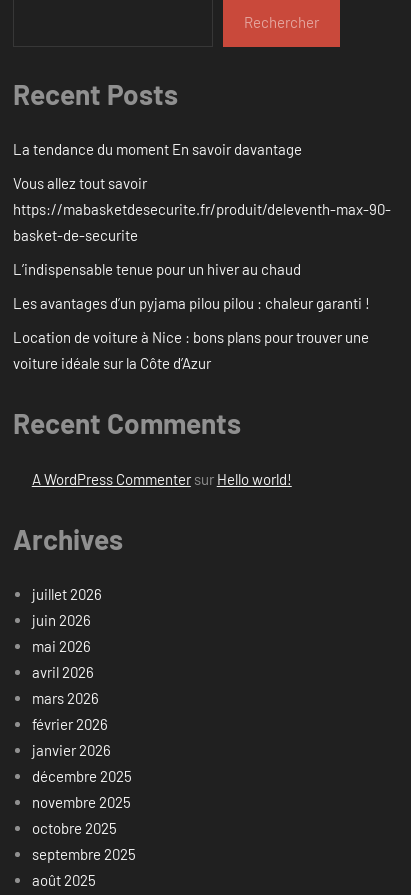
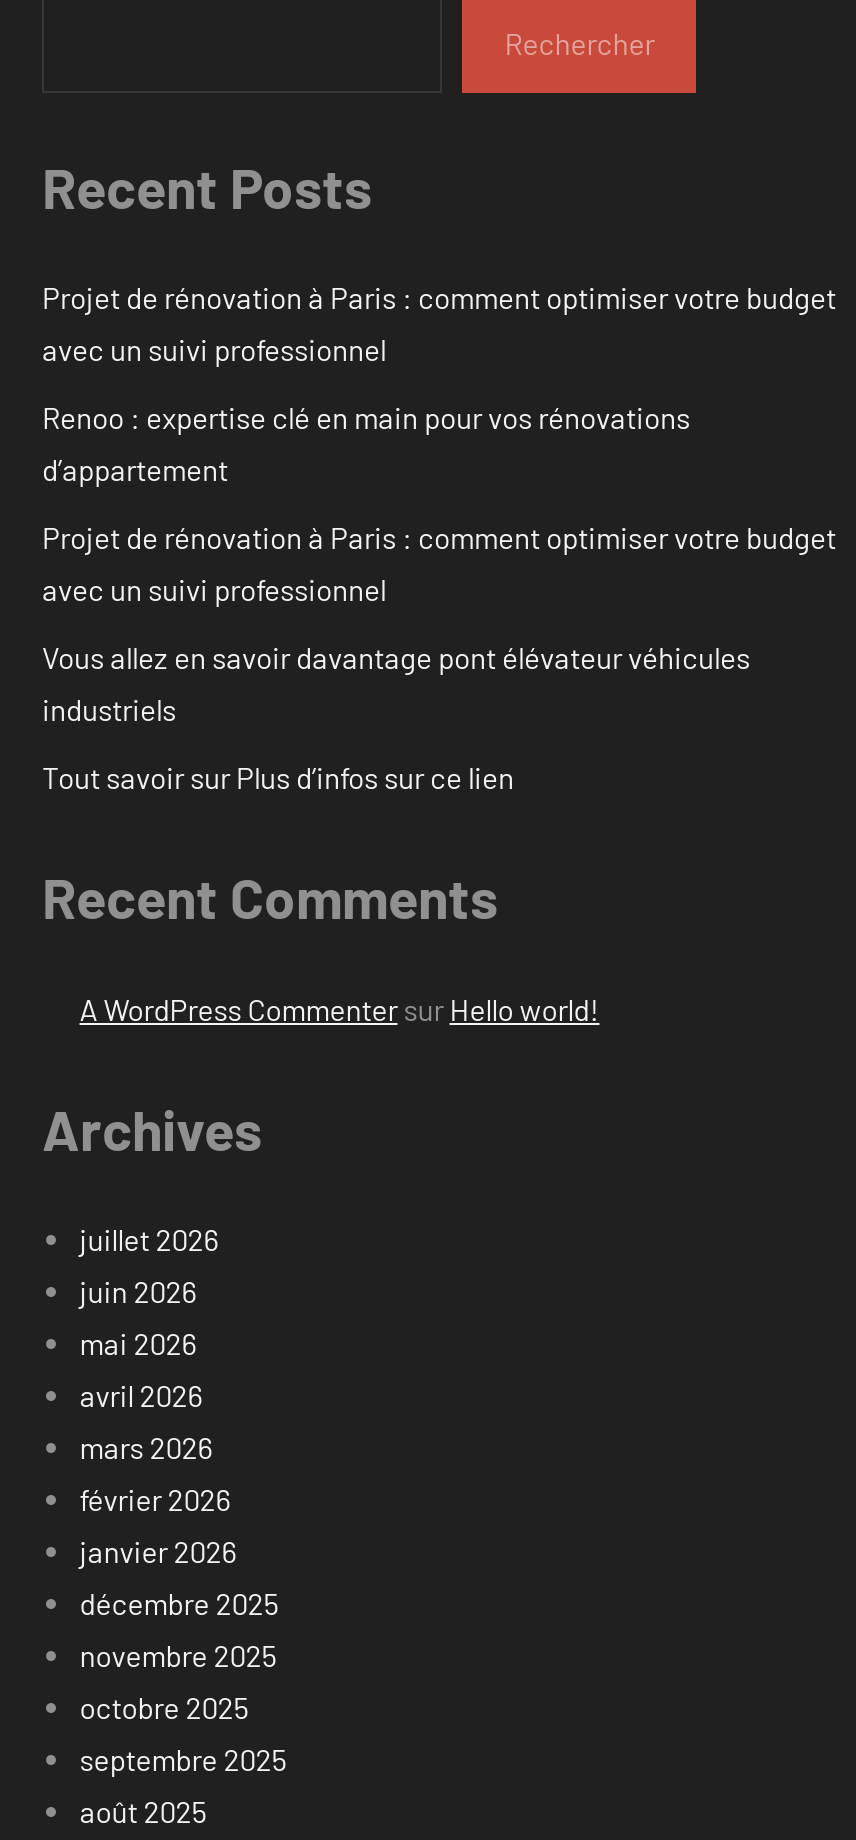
- La tendance du moment En savoir davantage
+ Projet de rénovation à Paris : comment optimiser votre budget
+ avec un suivi professionnel

- Vous allez tout savoir
- https://mabasketdesecurite.fr/produit/deleventh-max-90-
- basket-de-securite
+ Renoo : expertise clé en main pour vos rénovations
+ d’appartement

- L’indispensable tenue pour un hiver au chaud
+ Projet de rénovation à Paris : comment optimiser votre budget
+ avec un suivi professionnel

- Les avantages d’un pyjama pilou pilou : chaleur garanti !
+ Vous allez en savoir davantage pont élévateur véhicules
+ industriels

- Location de voiture à Nice : bons plans pour trouver une
- voiture idéale sur la Côte d’Azur
+ Tout savoir sur Plus d’infos sur ce lien
